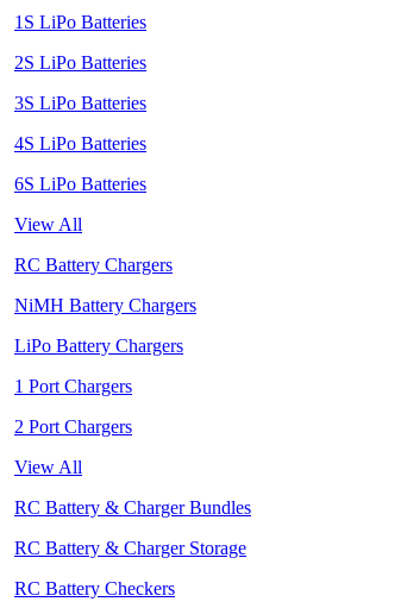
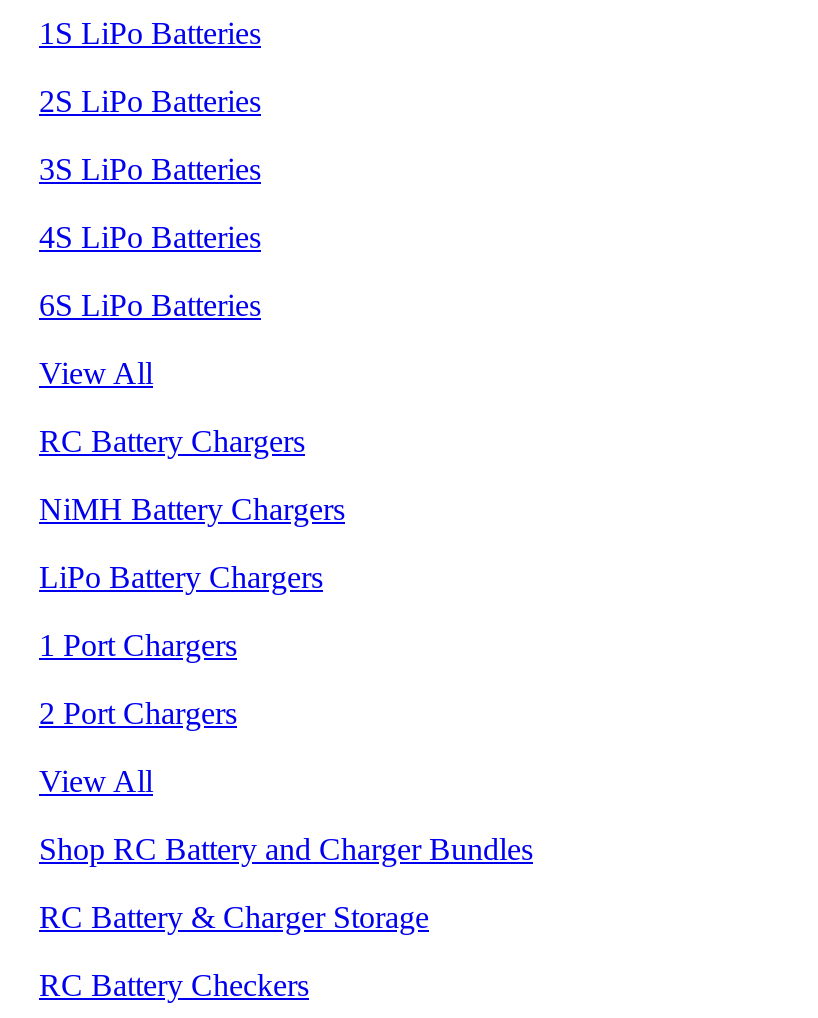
- RC Battery & Charger Bundles
+ Shop RC Battery and Charger Bundles
